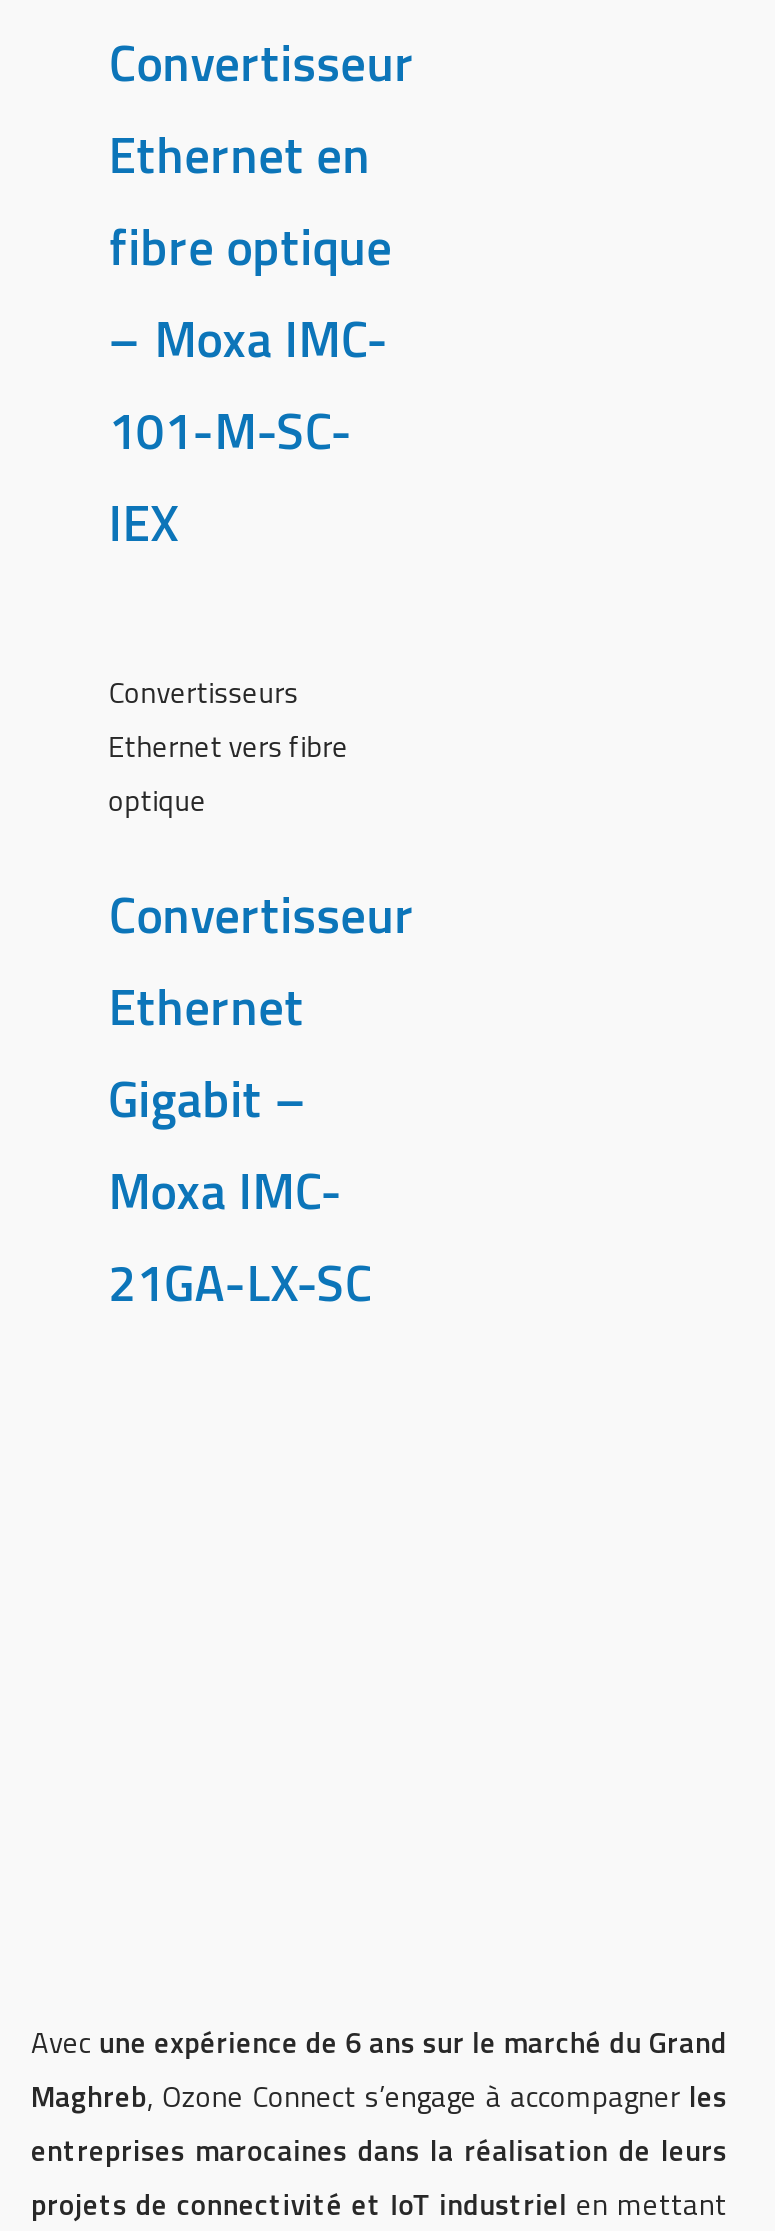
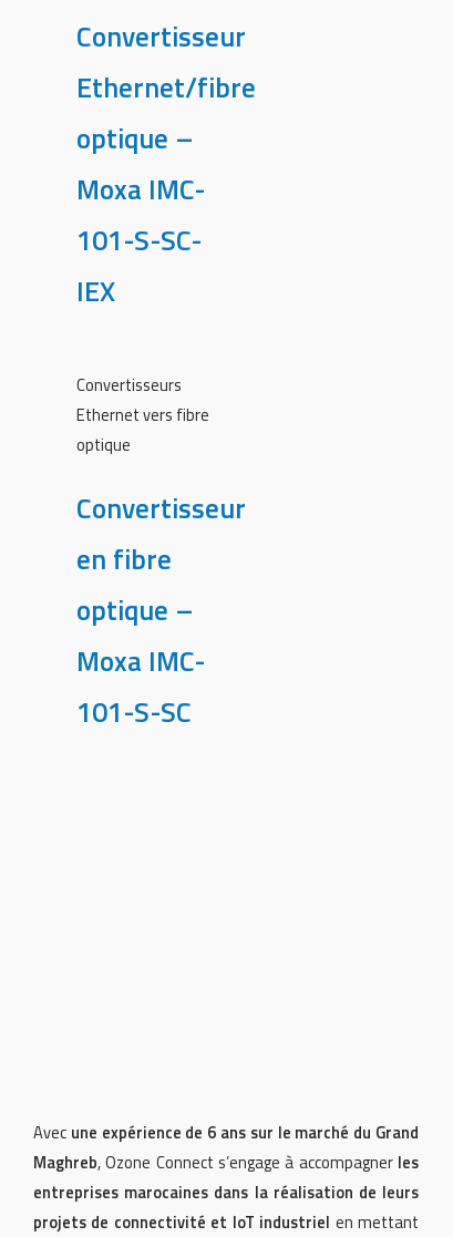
- Ethernet en
- fibre optique
- – Moxa IMC-
- 101-M-SC-
+ Ethernet/fibre
+ optique –
+ Moxa IMC-
+ 101-S-SC-

- Ethernet
- Gigabit –
+ en fibre
+ optique –

- 21GA-LX-SC
+ 101-S-SC
